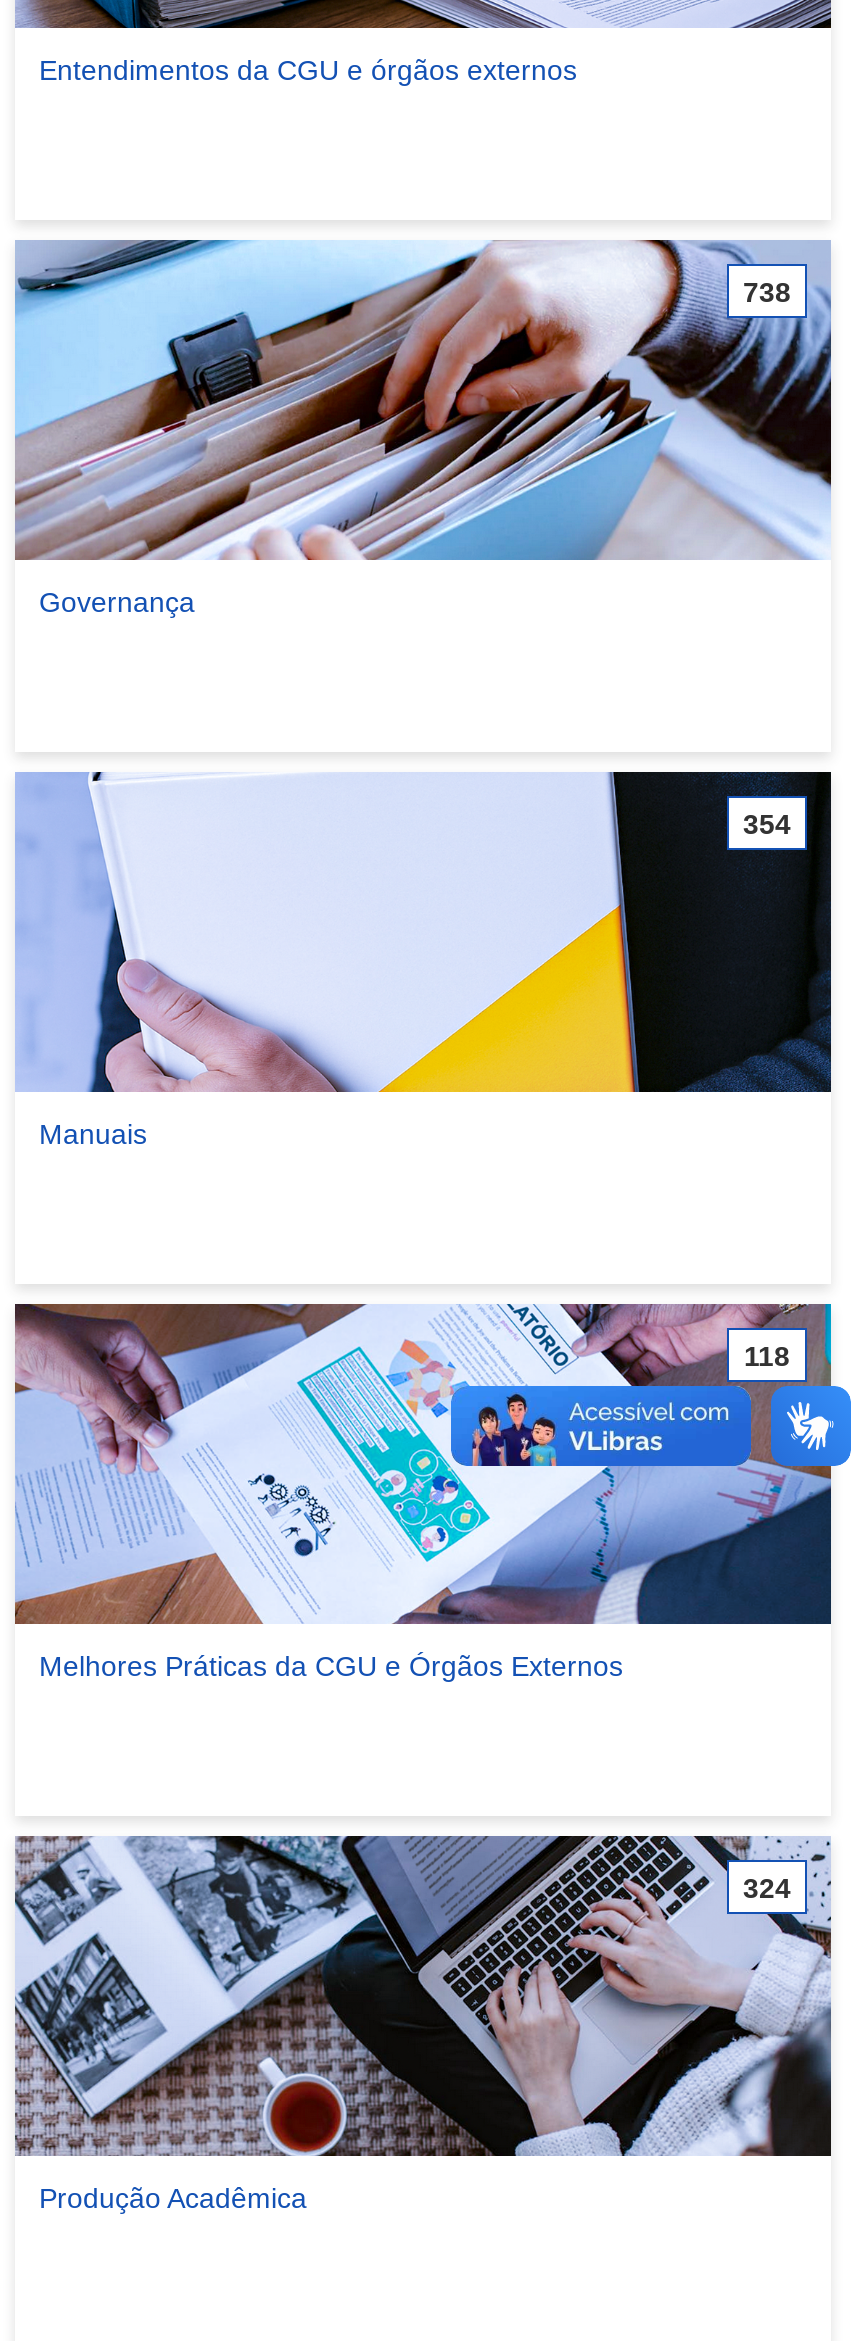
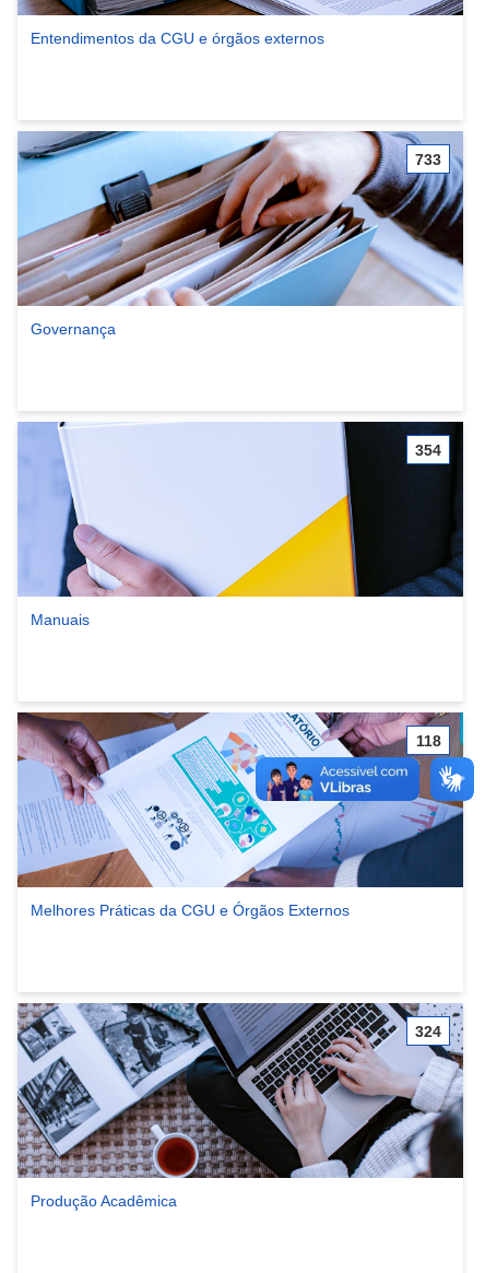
- 738
+ 733
